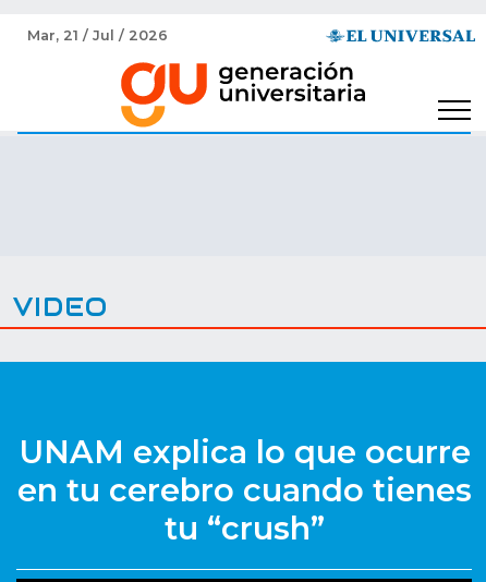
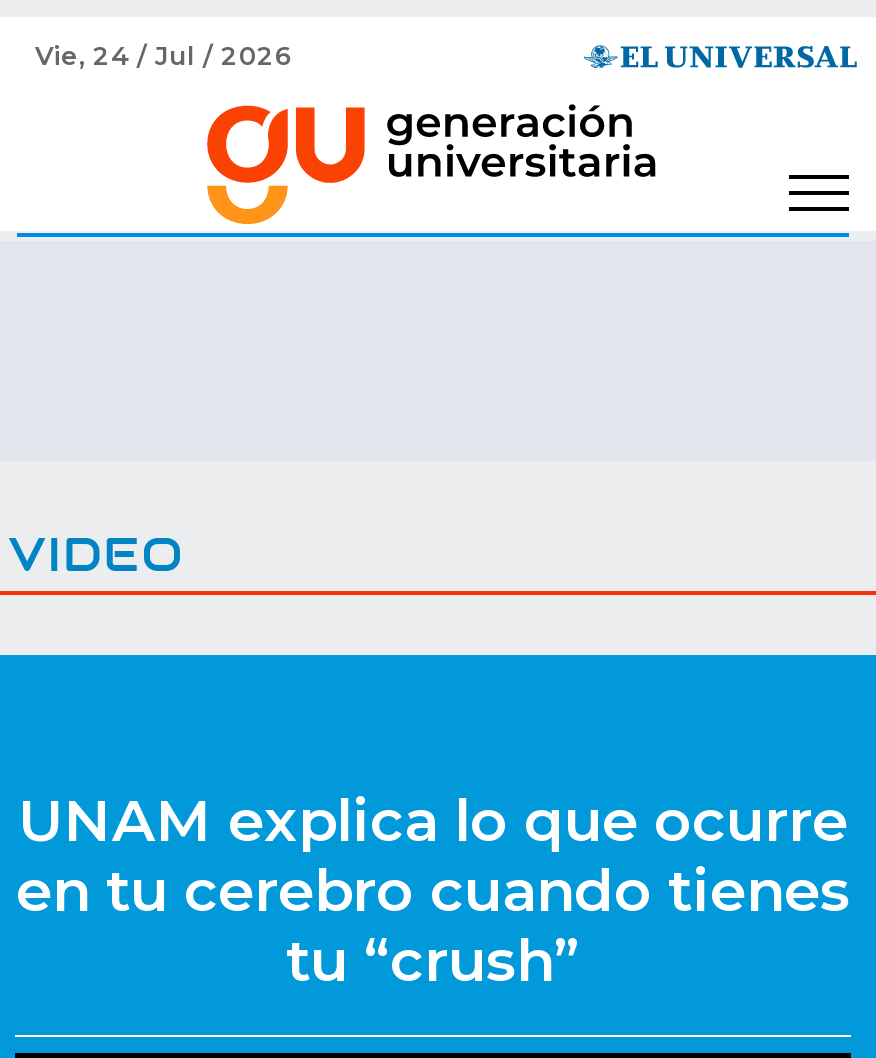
- Mar, 21 / Jul / 2026
+ Vie, 24 / Jul / 2026
